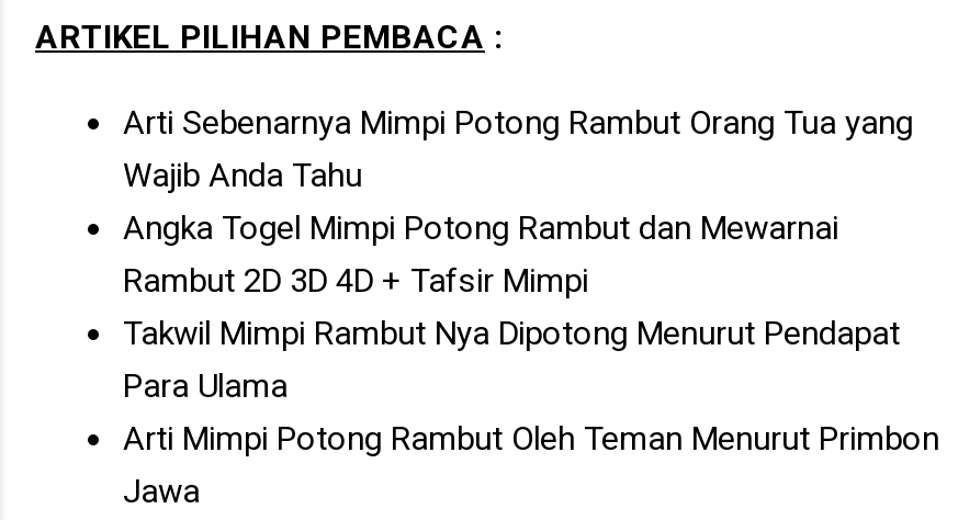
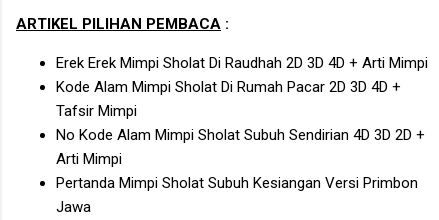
- Arti Sebenarnya Mimpi Potong Rambut Orang Tua yang
- Wajib Anda Tahu
- Angka Togel Mimpi Potong Rambut dan Mewarnai
- Rambut 2D 3D 4D + Tafsir Mimpi
- Takwil Mimpi Rambut Nya Dipotong Menurut Pendapat
- Para Ulama
- Arti Mimpi Potong Rambut Oleh Teman Menurut Primbon
+ Erek Erek Mimpi Sholat Di Raudhah 2D 3D 4D + Arti Mimpi
+ Kode Alam Mimpi Sholat Di Rumah Pacar 2D 3D 4D +
+ Tafsir Mimpi
+ No Kode Alam Mimpi Sholat Subuh Sendirian 4D 3D 2D +
+ Arti Mimpi
+ Pertanda Mimpi Sholat Subuh Kesiangan Versi Primbon
